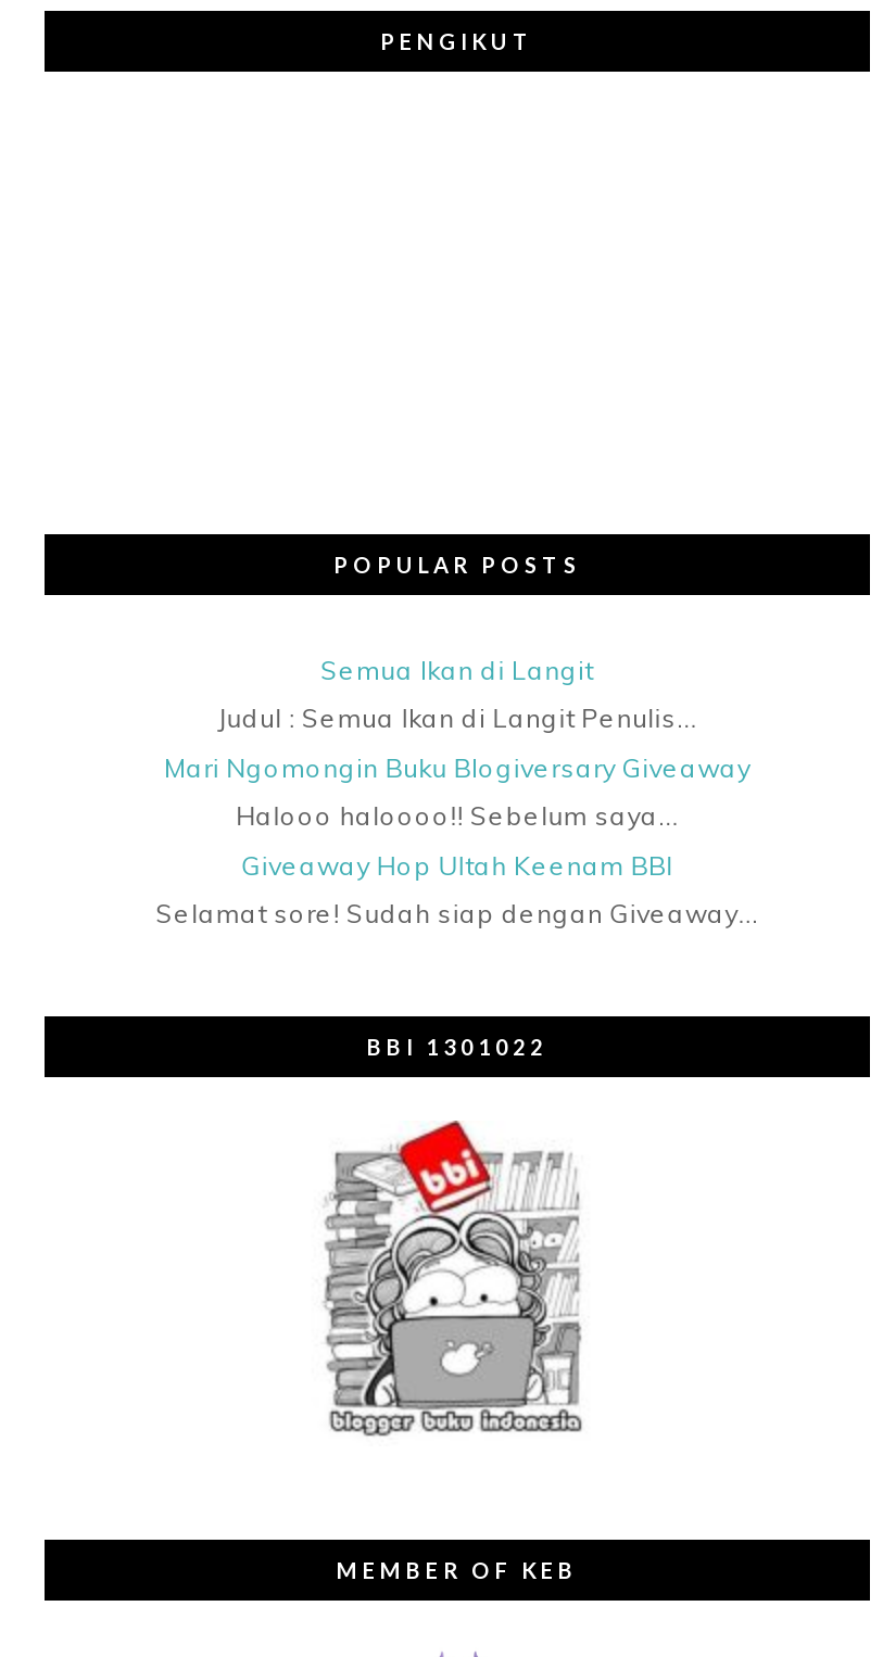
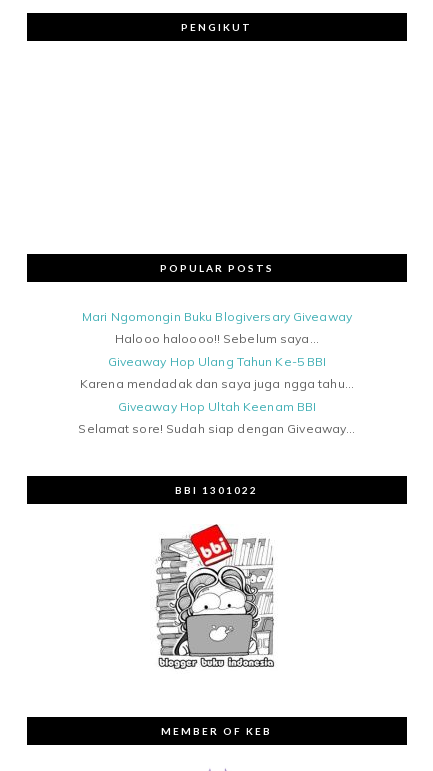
- Semua Ikan di Langit
- Judul : Semua Ikan di Langit Penulis...

moved up: Mari Ngomongin Buku Blogiversary Giveaway | Halooo haloooo!! Sebelum saya...

+ Giveaway Hop Ulang Tahun Ke-5 BBI
+ Karena mendadak dan saya juga ngga tahu...
